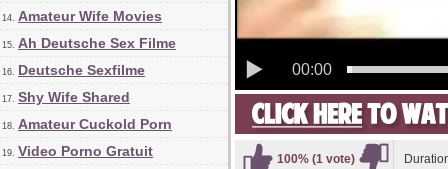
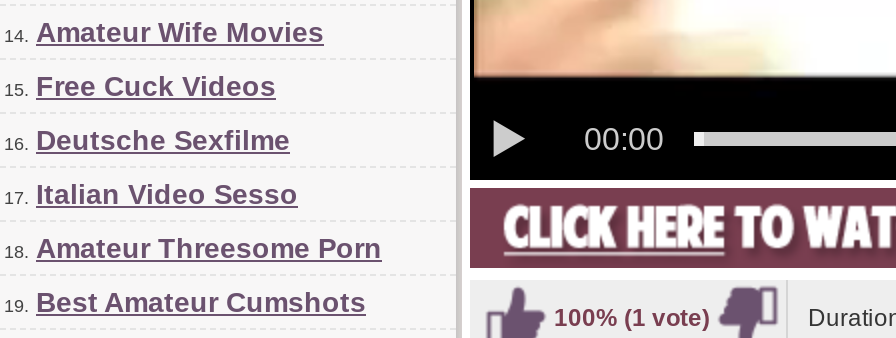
- 15. Ah Deutsche Sex Filme
+ 15. Free Cuck Videos

- 17. Shy Wife Shared
+ 17. Italian Video Sesso

- 18. Amateur Cuckold Porn
+ 18. Amateur Threesome Porn

- 19. Video Porno Gratuit
+ 19. Best Amateur Cumshots
